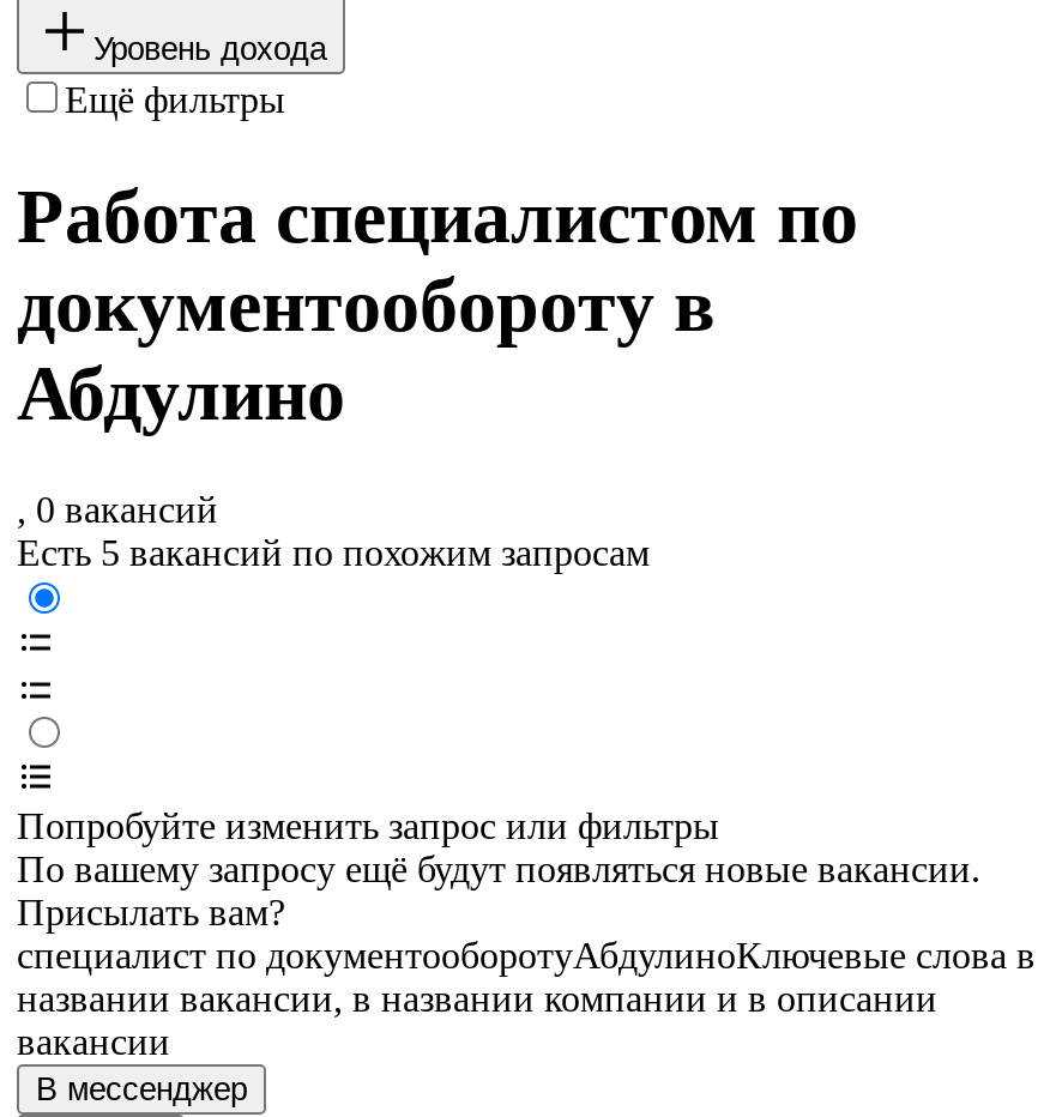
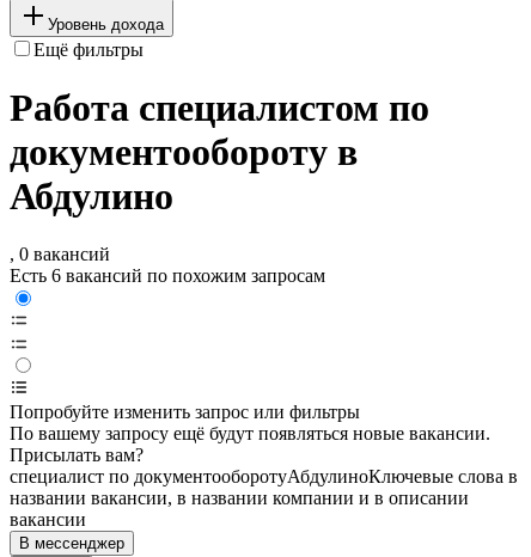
- Есть 5 вакансий по похожим запросам
+ Есть 6 вакансий по похожим запросам
